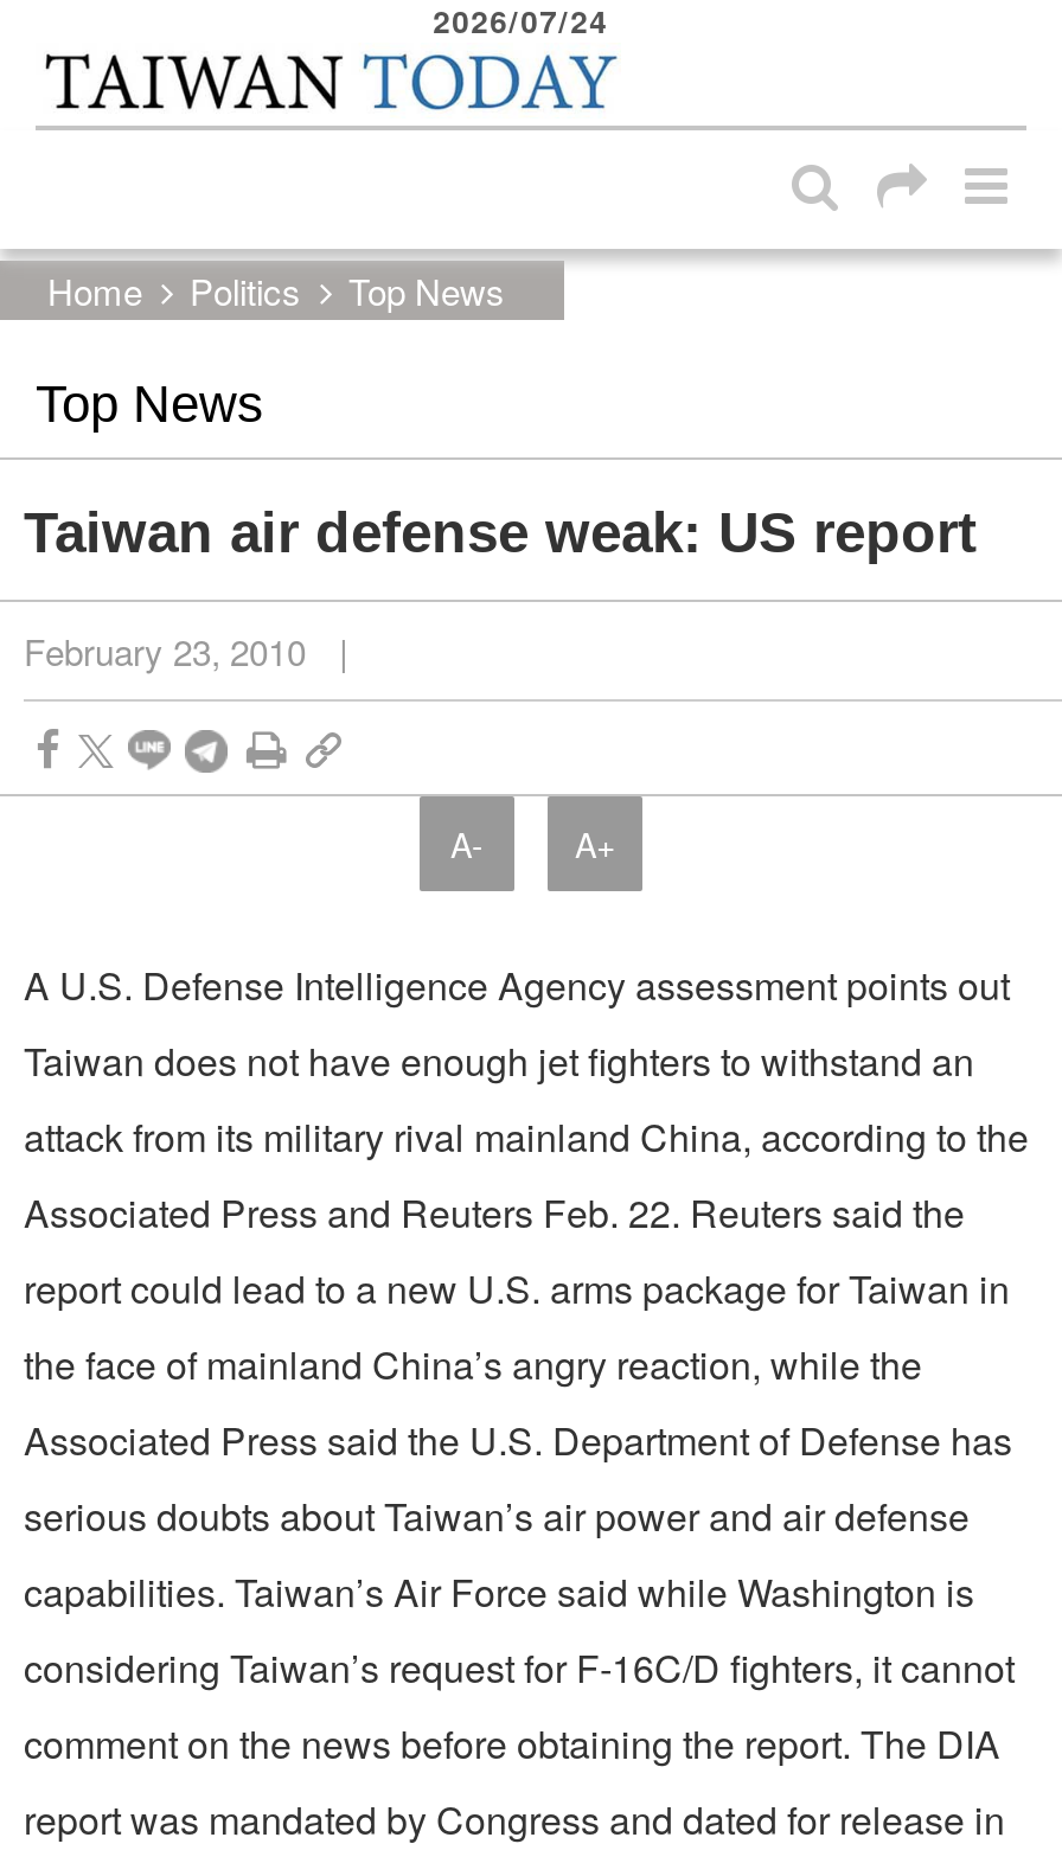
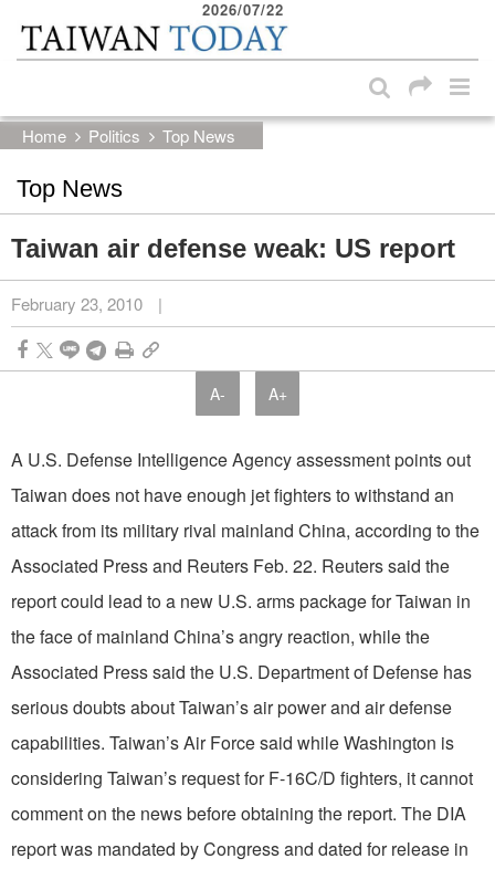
- 2026/07/24
+ 2026/07/22
